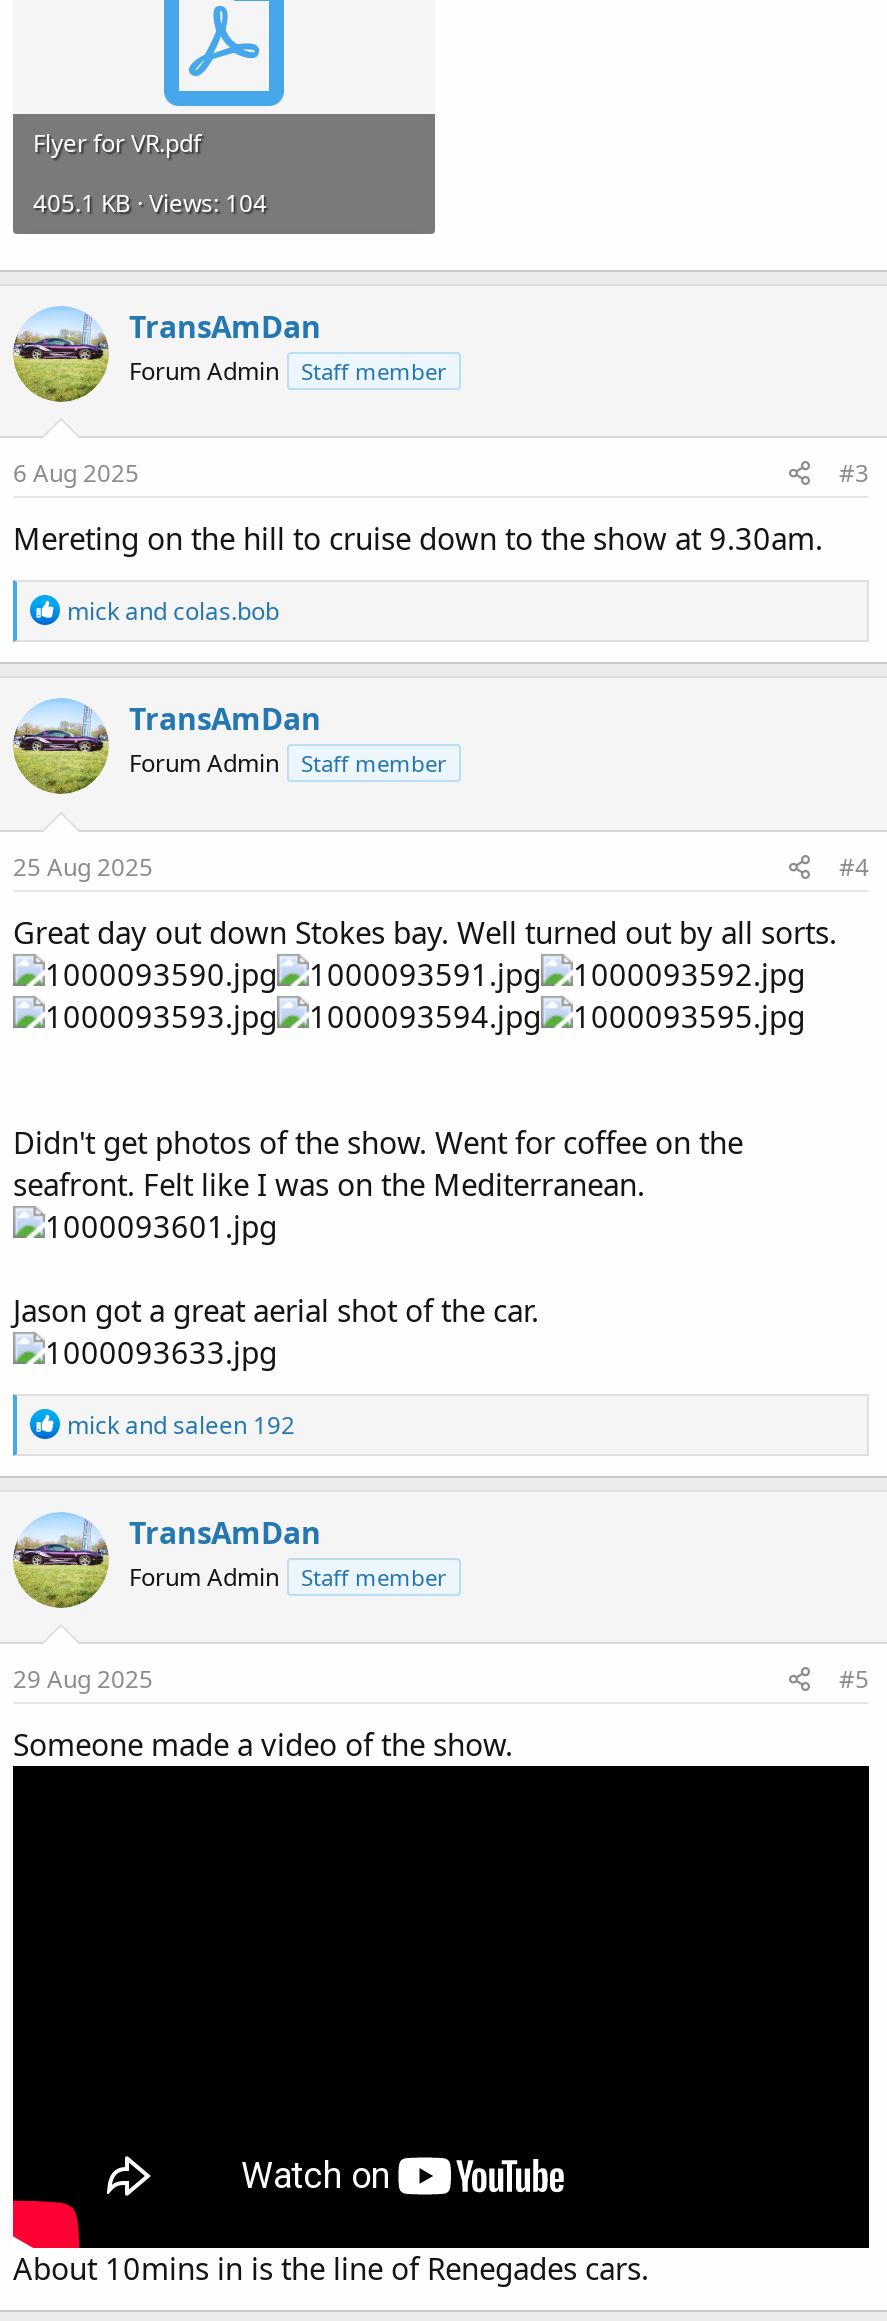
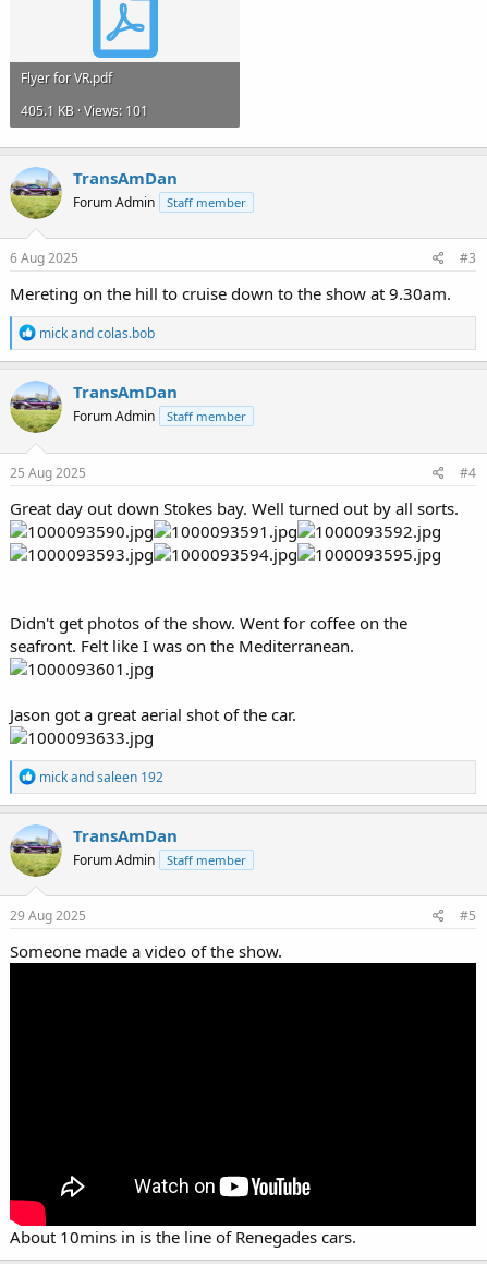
- 405.1 KB · Views: 104
+ 405.1 KB · Views: 101
